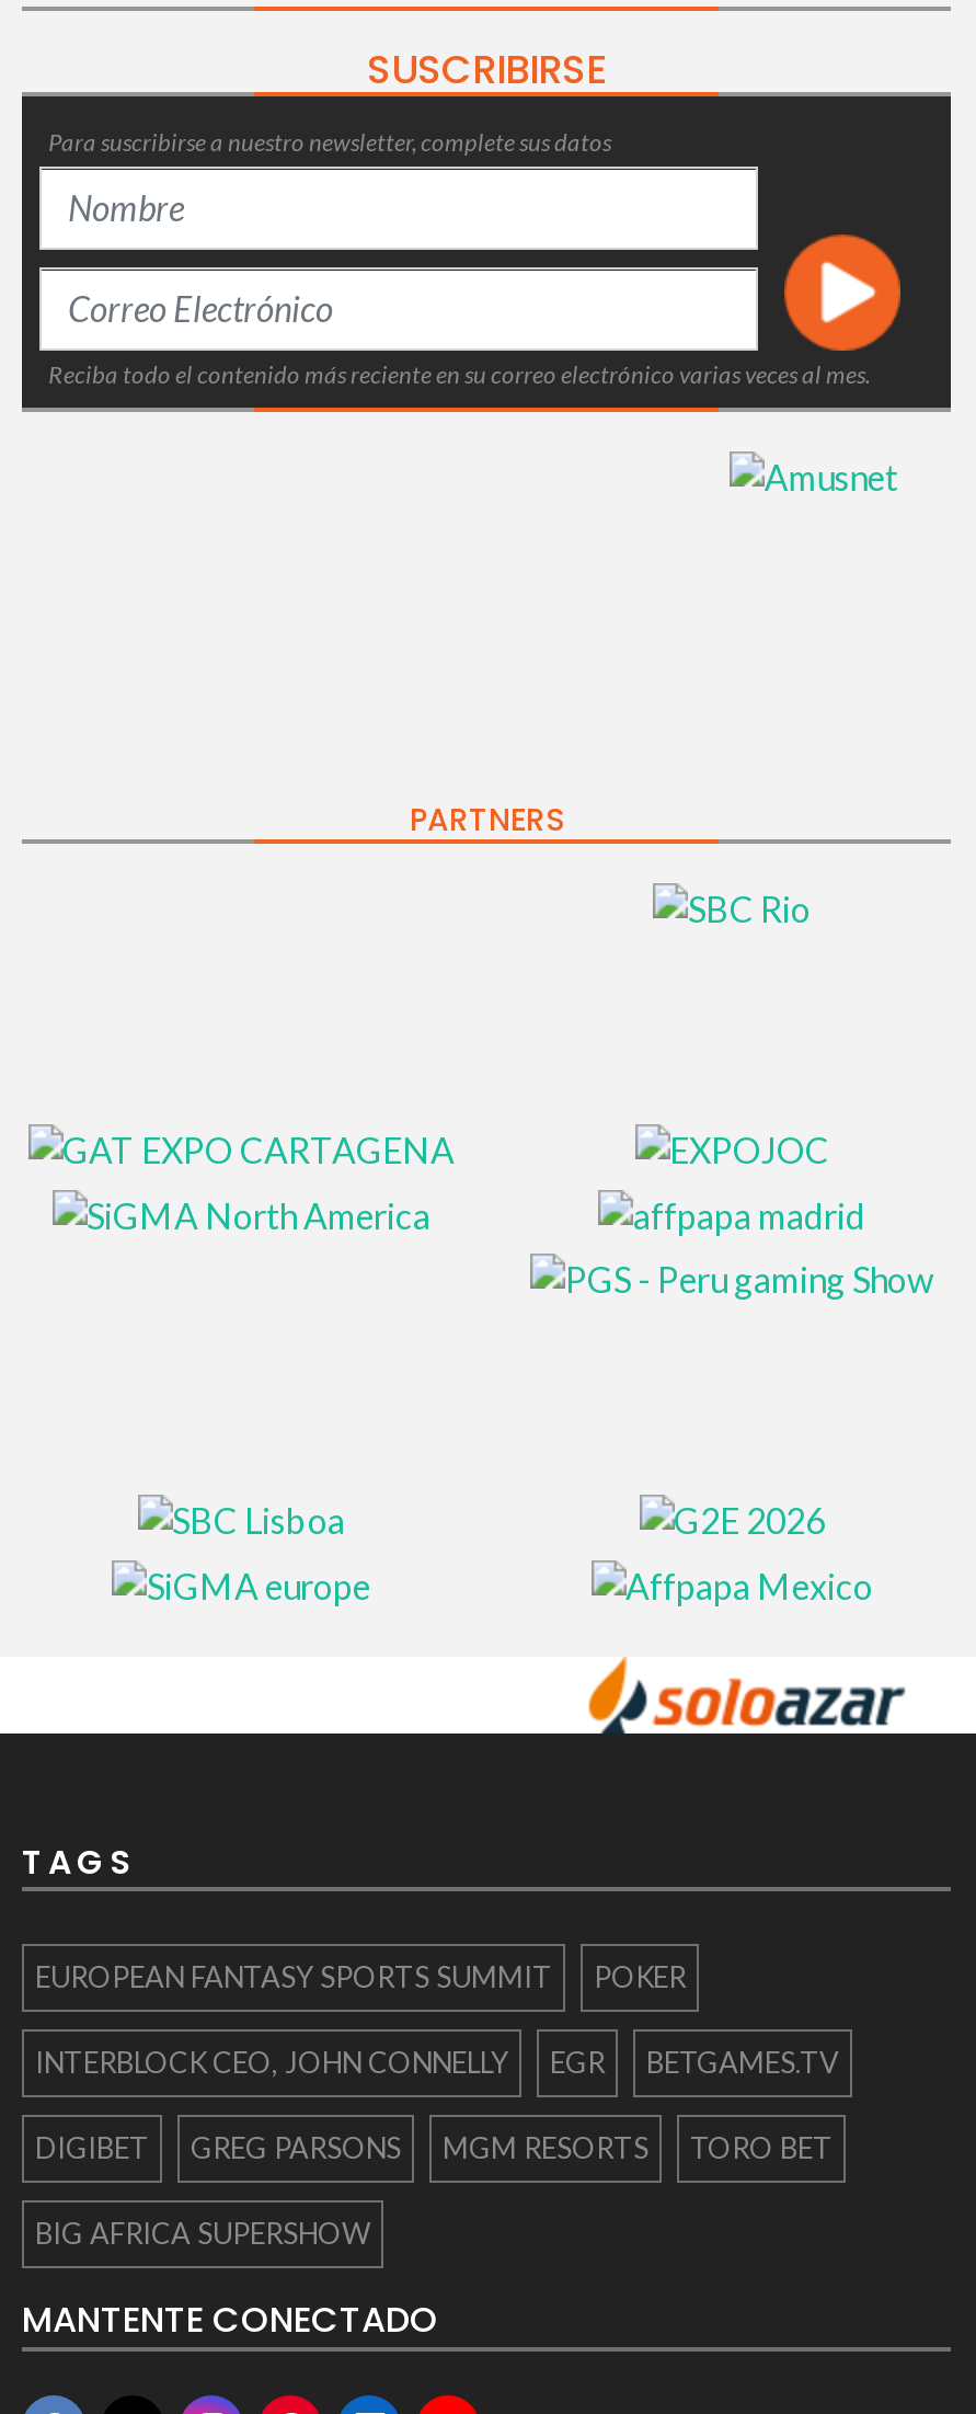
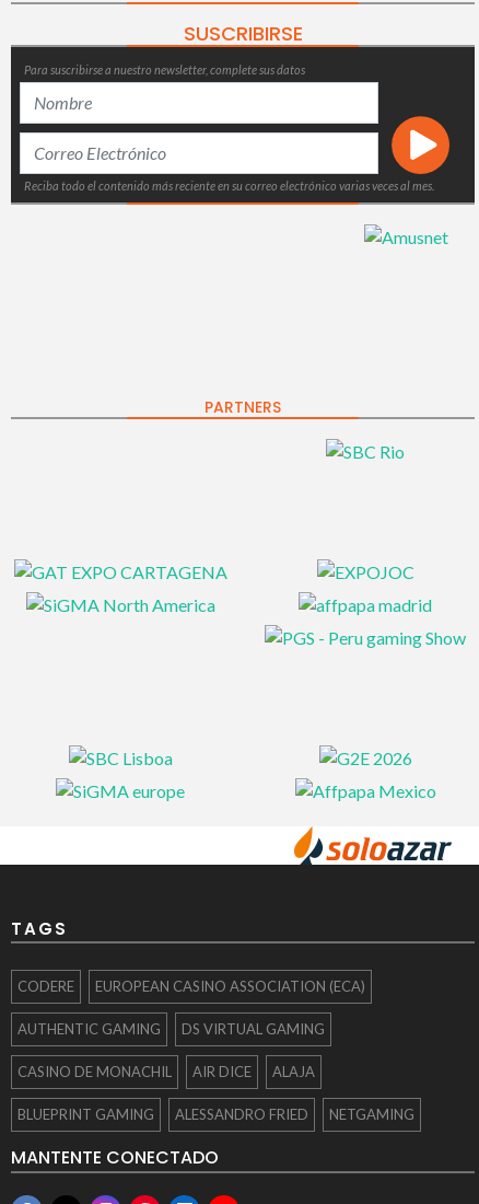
- EUROPEAN FANTASY SPORTS SUMMIT
- POKER
+ CODERE
+ EUROPEAN CASINO ASSOCIATION (ECA)

- INTERBLOCK CEO, JOHN CONNELLY
- EGR
- BETGAMES.TV
+ AUTHENTIC GAMING
+ DS VIRTUAL GAMING

- DIGIBET
- GREG PARSONS
- MGM RESORTS
- TORO BET
+ CASINO DE MONACHIL
+ AIR DICE
+ ALAJA

- BIG AFRICA SUPERSHOW
+ BLUEPRINT GAMING
+ ALESSANDRO FRIED
+ NETGAMING
